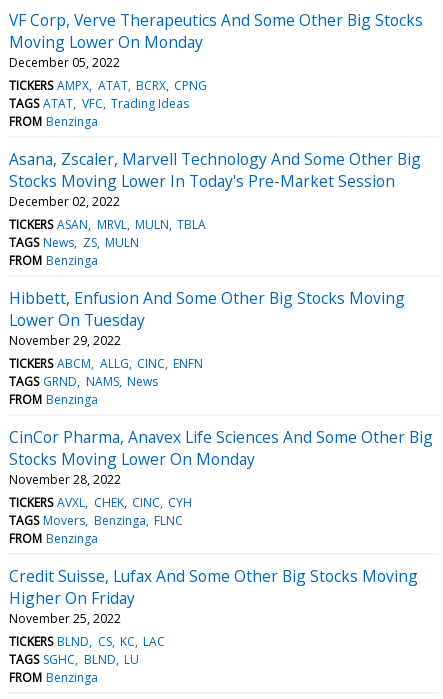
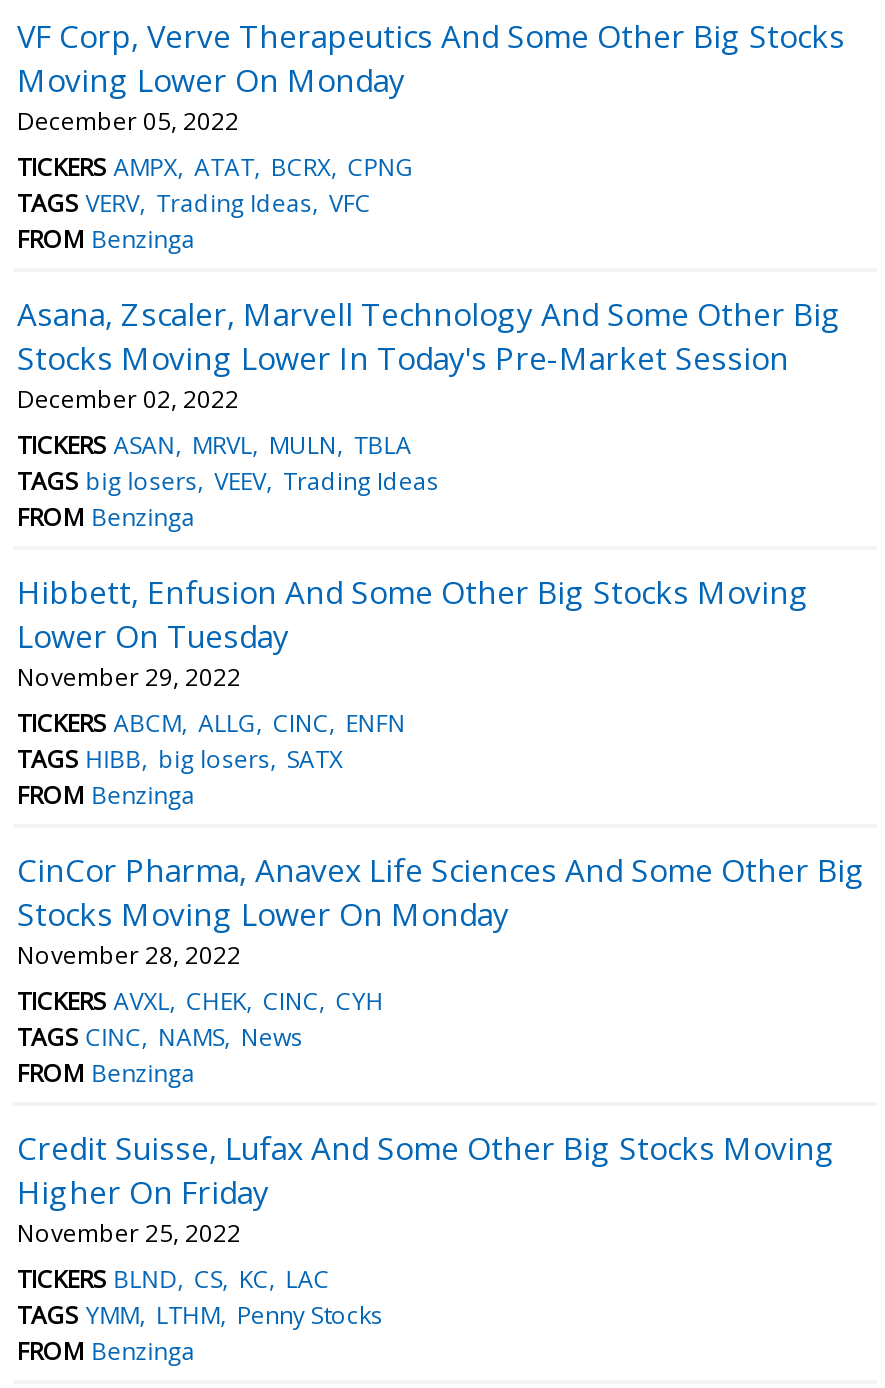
- TAGS ATAT VFC Trading Ideas
+ TAGS VERV Trading Ideas VFC

- TAGS News ZS MULN
+ TAGS big losers VEEV Trading Ideas

- TAGS GRND NAMS News
+ TAGS HIBB big losers SATX

- TAGS Movers Benzinga FLNC
+ TAGS CINC NAMS News

- TAGS SGHC BLND LU
+ TAGS YMM LTHM Penny Stocks
